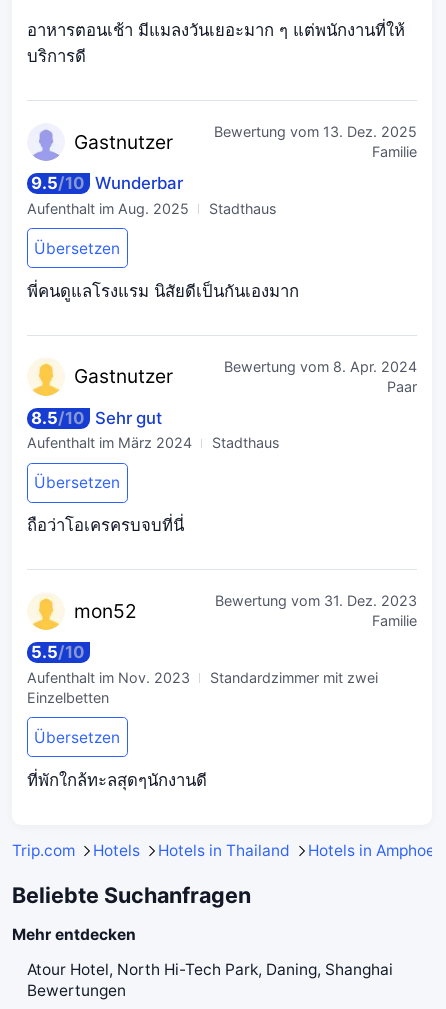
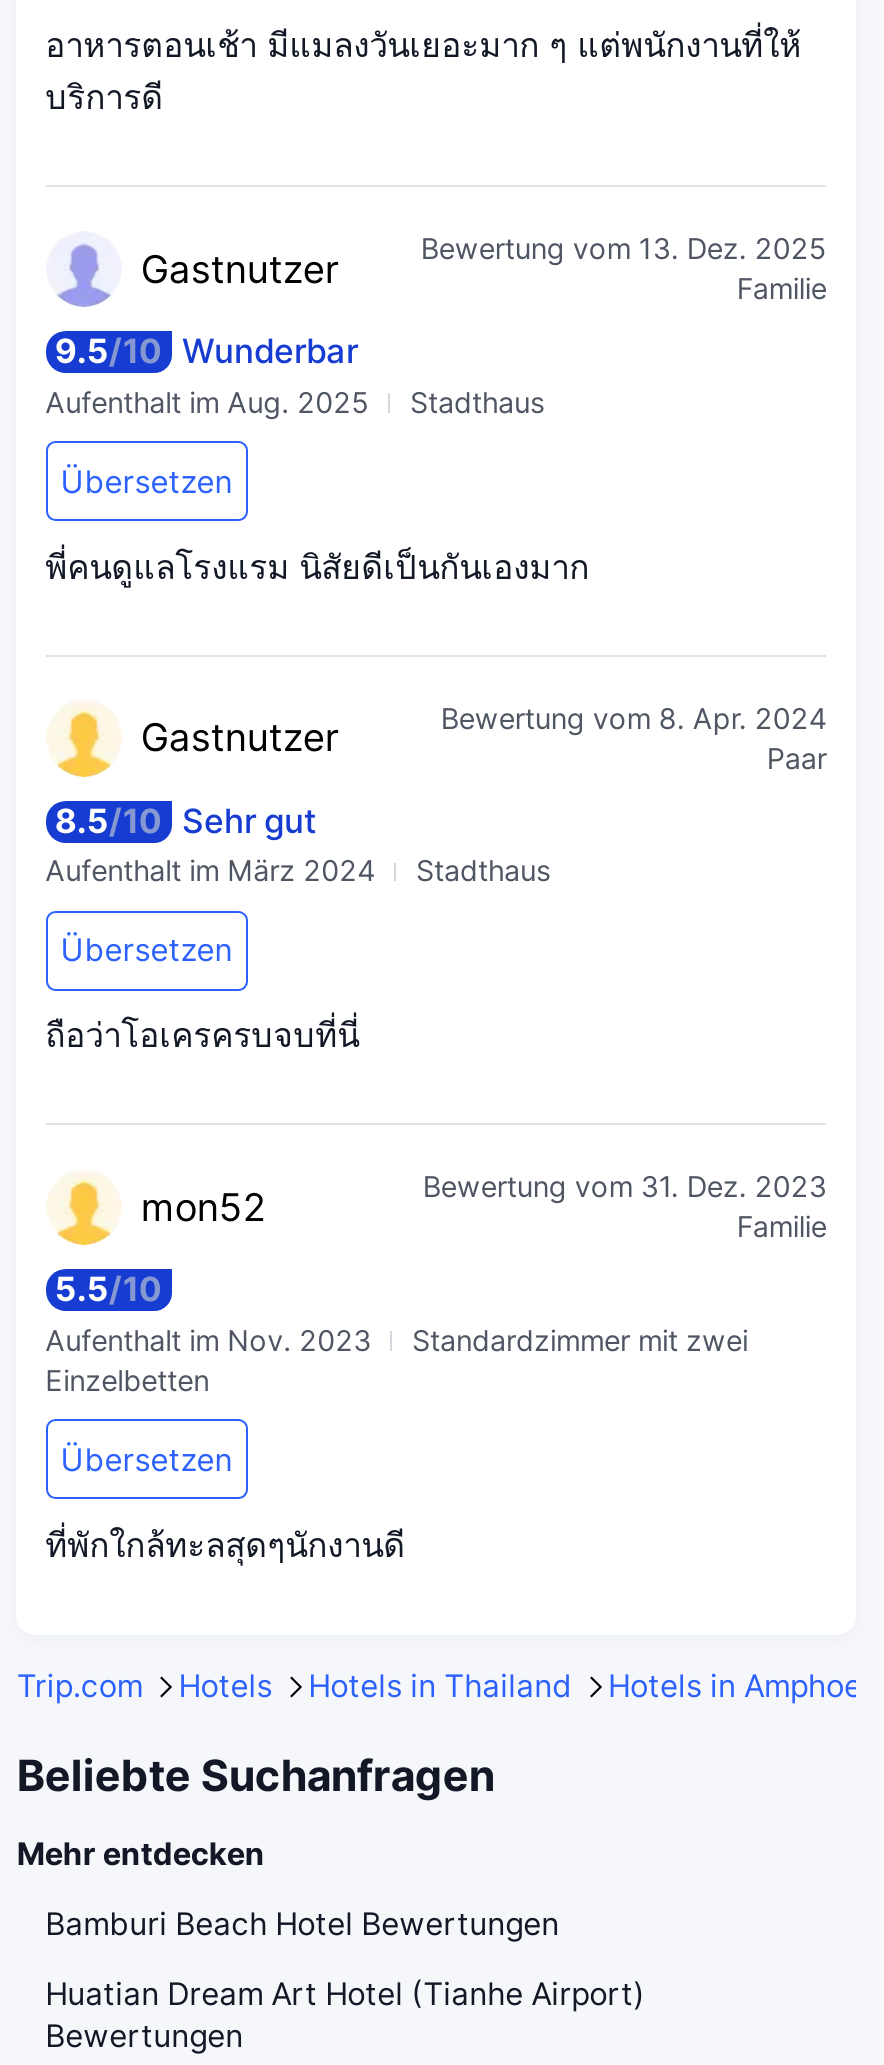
- Atour Hotel, North Hi-Tech Park, Daning, Shanghai
+ Bamburi Beach Hotel Bewertungen
+ Huatian Dream Art Hotel (Tianhe Airport)
